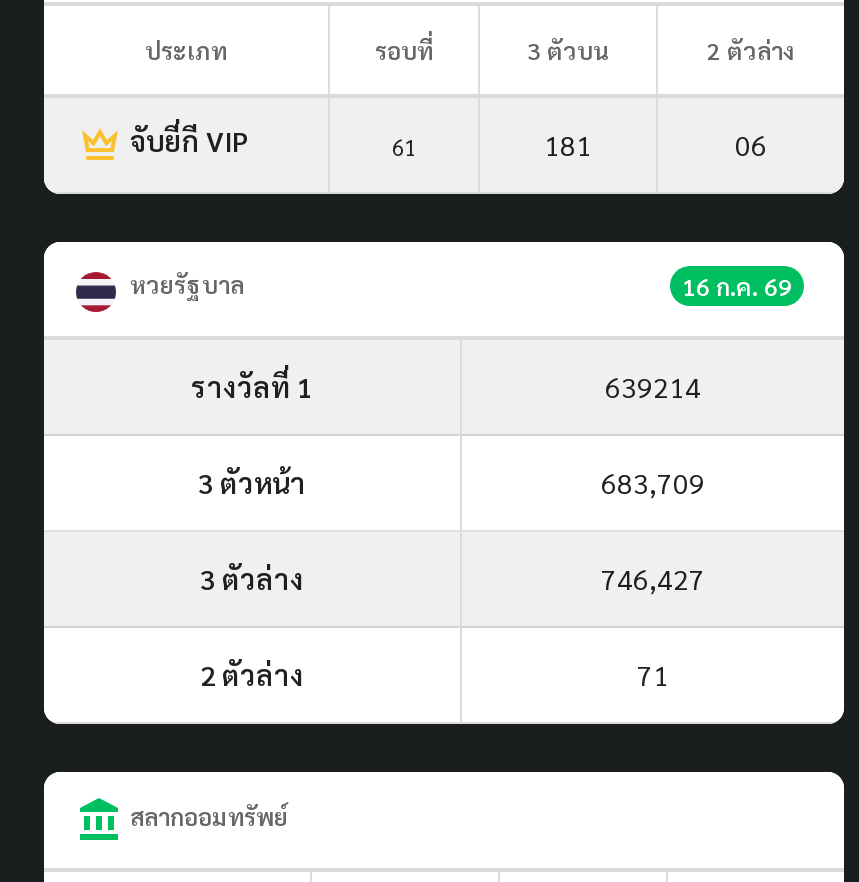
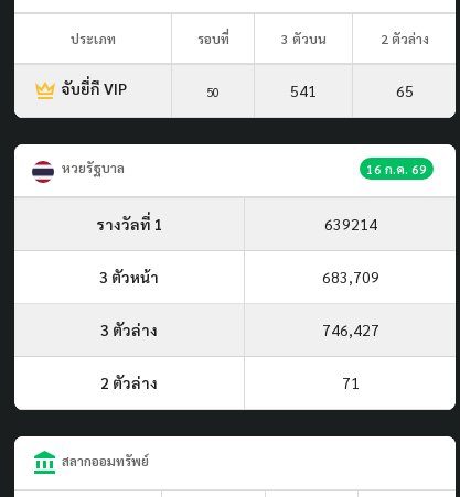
- 61
+ 50

- 181
+ 541

- 06
+ 65
